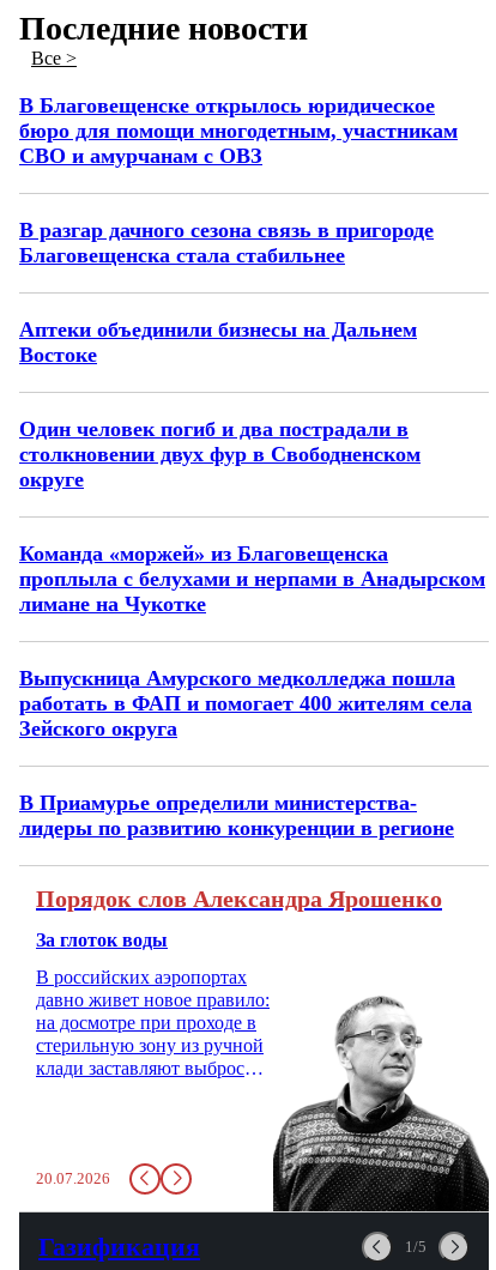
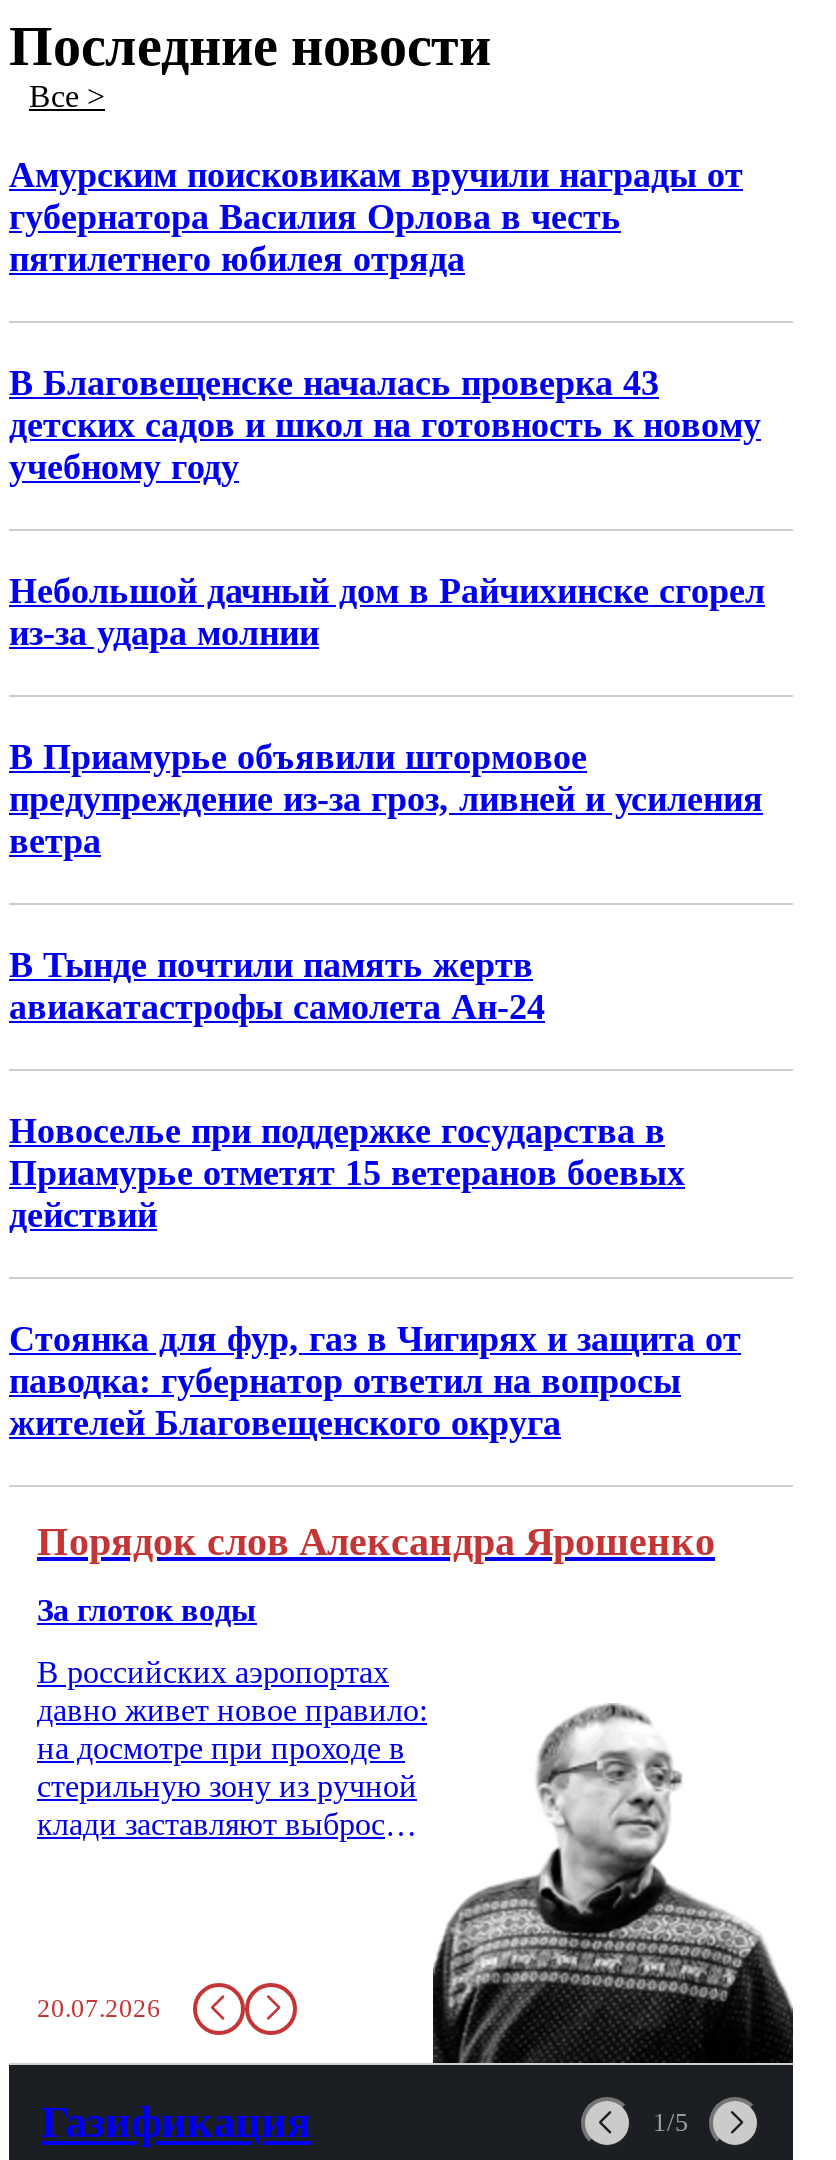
- В Благовещенске открылось юридическое
- бюро для помощи многодетным, участникам
- СВО и амурчанам с ОВЗ
+ Амурским поисковикам вручили награды от
+ губернатора Василия Орлова в честь
+ пятилетнего юбилея отряда

- В разгар дачного сезона связь в пригороде
- Благовещенска стала стабильнее
+ В Благовещенске началась проверка 43
+ детских садов и школ на готовность к новому
+ учебному году

- Аптеки объединили бизнесы на Дальнем
- Востоке
+ Небольшой дачный дом в Райчихинске сгорел
+ из-за удара молнии

- Один человек погиб и два пострадали в
- столкновении двух фур в Свободненском
- округе
+ В Приамурье объявили штормовое
+ предупреждение из-за гроз, ливней и усиления
+ ветра

- Команда «моржей» из Благовещенска
- проплыла с белухами и нерпами в Анадырском
- лимане на Чукотке
+ В Тынде почтили память жертв
+ авиакатастрофы самолета Ан-24

- Выпускница Амурского медколледжа пошла
- работать в ФАП и помогает 400 жителям села
- Зейского округа
+ Новоселье при поддержке государства в
+ Приамурье отметят 15 ветеранов боевых
+ действий

- В Приамурье определили министерства-
- лидеры по развитию конкуренции в регионе
+ Стоянка для фур, газ в Чигирях и защита от
+ паводка: губернатор ответил на вопросы
+ жителей Благовещенского округа
